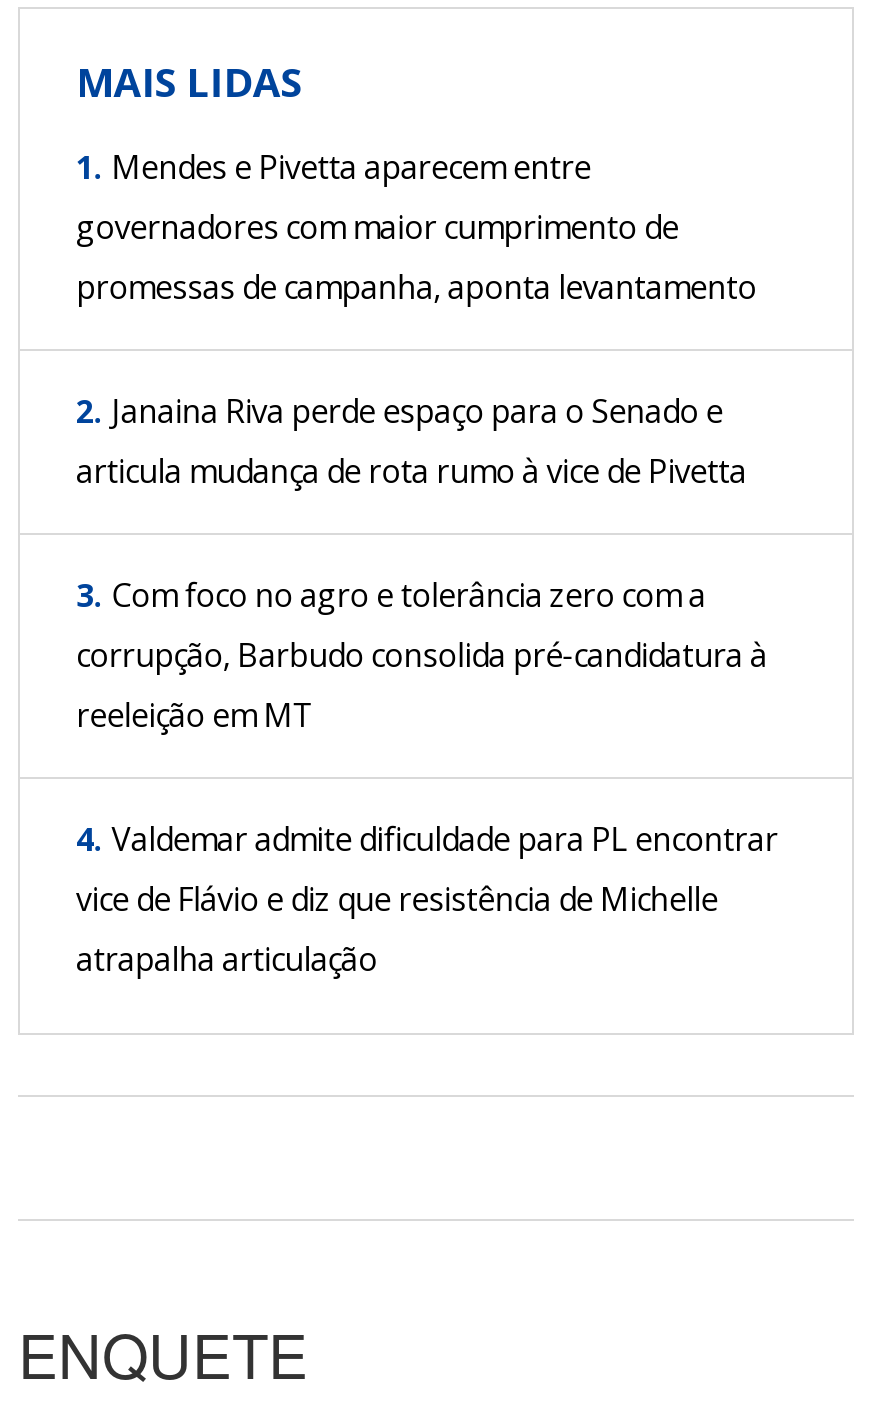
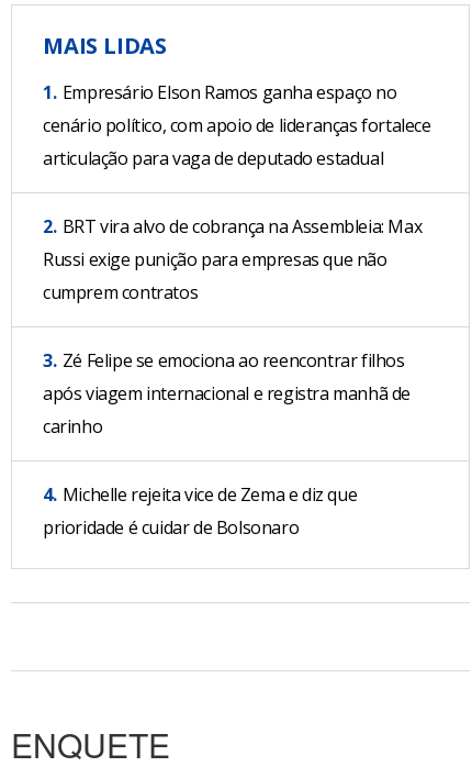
- 1. Mendes e Pivetta aparecem entre
- governadores com maior cumprimento de
- promessas de campanha, aponta levantamento
+ 1. Empresário Elson Ramos ganha espaço no
+ cenário político, com apoio de lideranças fortalece
+ articulação para vaga de deputado estadual

- 2. Janaina Riva perde espaço para o Senado e
- articula mudança de rota rumo à vice de Pivetta
+ 2. BRT vira alvo de cobrança na Assembleia: Max
+ Russi exige punição para empresas que não
+ cumprem contratos

- 3. Com foco no agro e tolerância zero com a
- corrupção, Barbudo consolida pré-candidatura à
- reeleição em MT
+ 3. Zé Felipe se emociona ao reencontrar filhos
+ após viagem internacional e registra manhã de
+ carinho

- 4. Valdemar admite dificuldade para PL encontrar
- vice de Flávio e diz que resistência de Michelle
- atrapalha articulação
+ 4. Michelle rejeita vice de Zema e diz que
+ prioridade é cuidar de Bolsonaro
